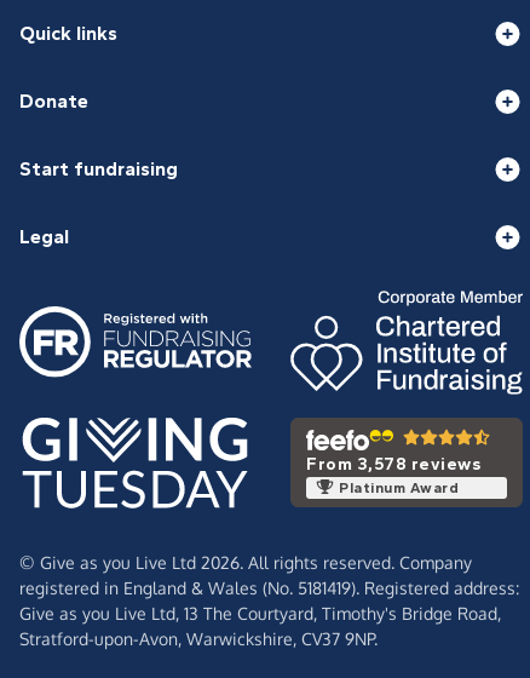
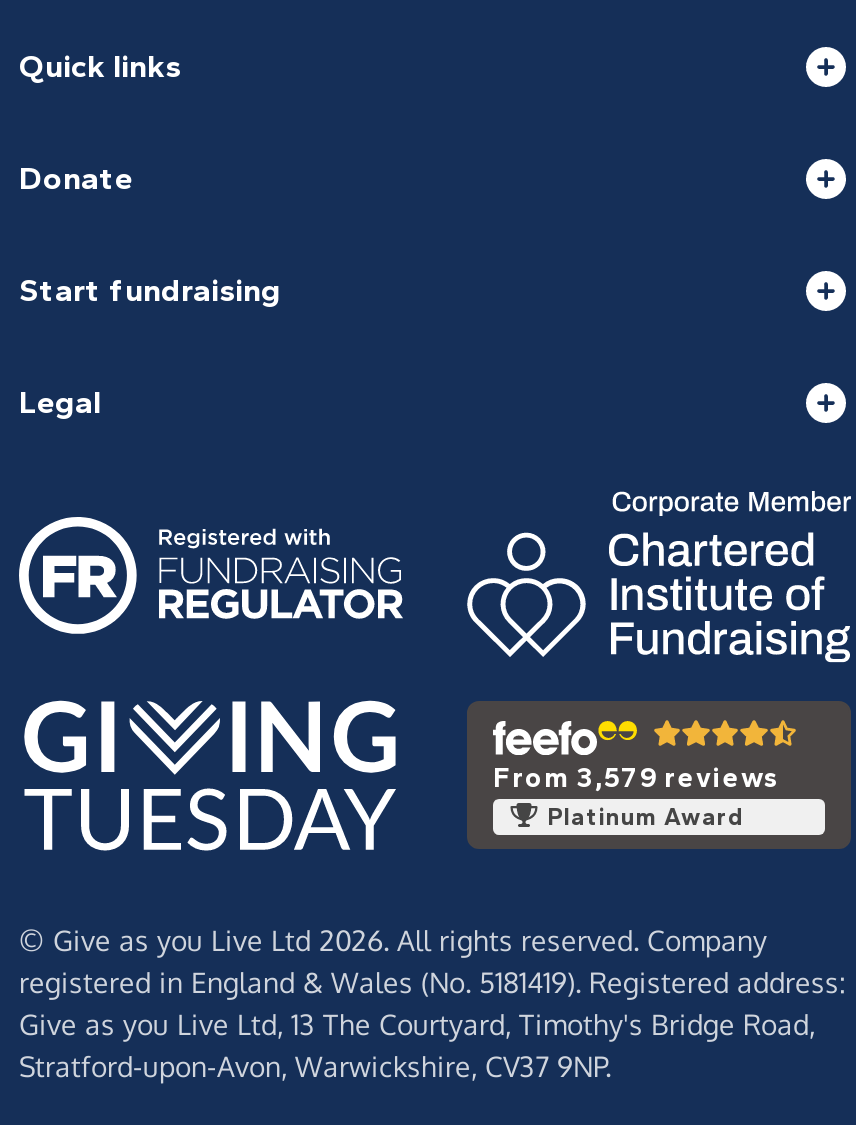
- From 3,578 reviews
+ From 3,579 reviews
